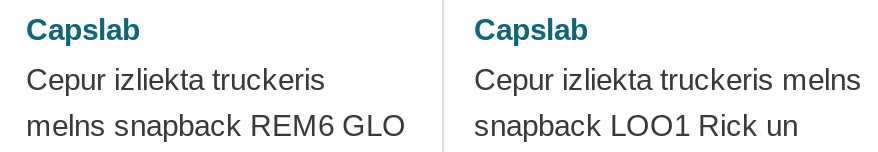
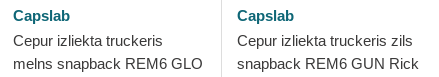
- Cepur izliekta truckeris melns
+ Cepur izliekta truckeris zils

- snapback LOO1 Rick un
+ snapback REM6 GUN Rick
